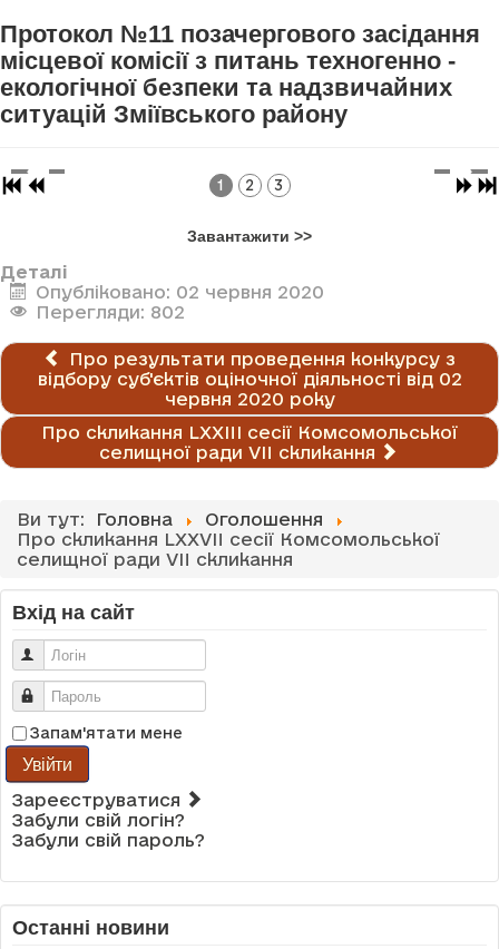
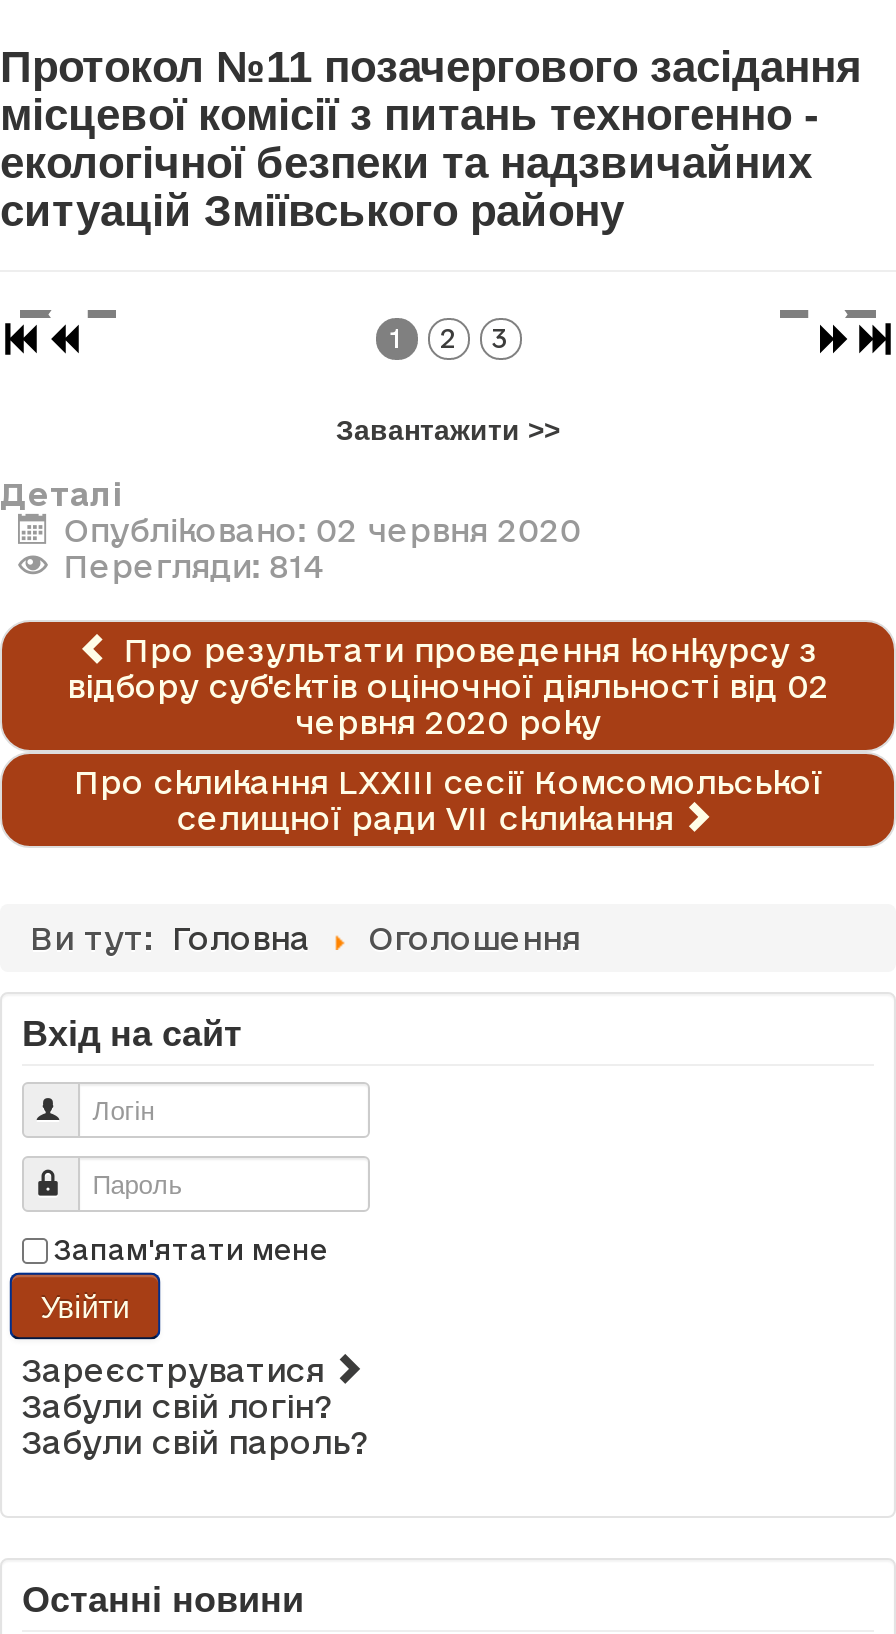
- Перегляди: 802
+ Перегляди: 814

- Про скликання LXXVII сесії Комсомольської
- селищної ради VII скликання
